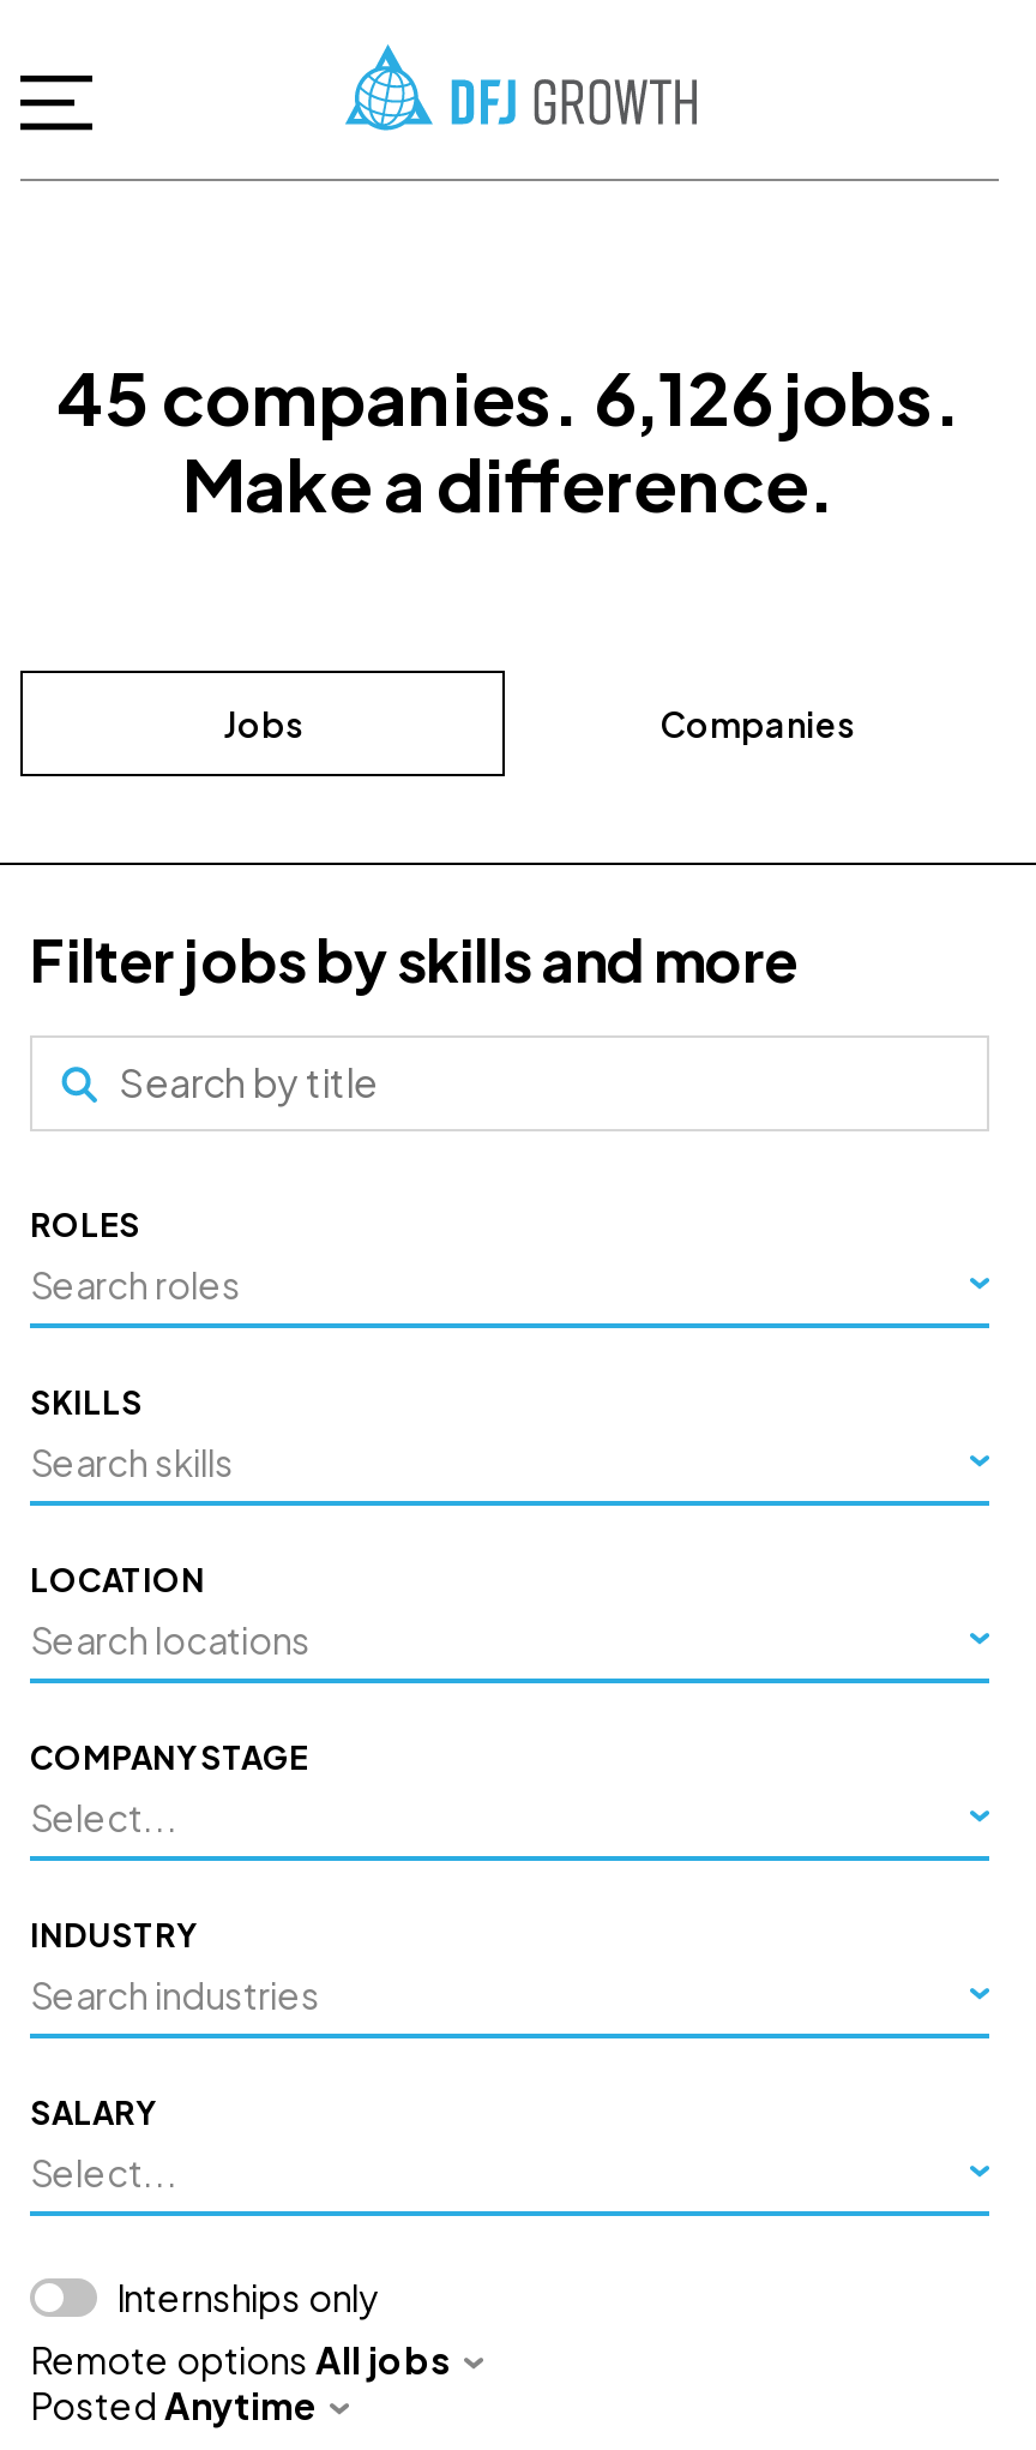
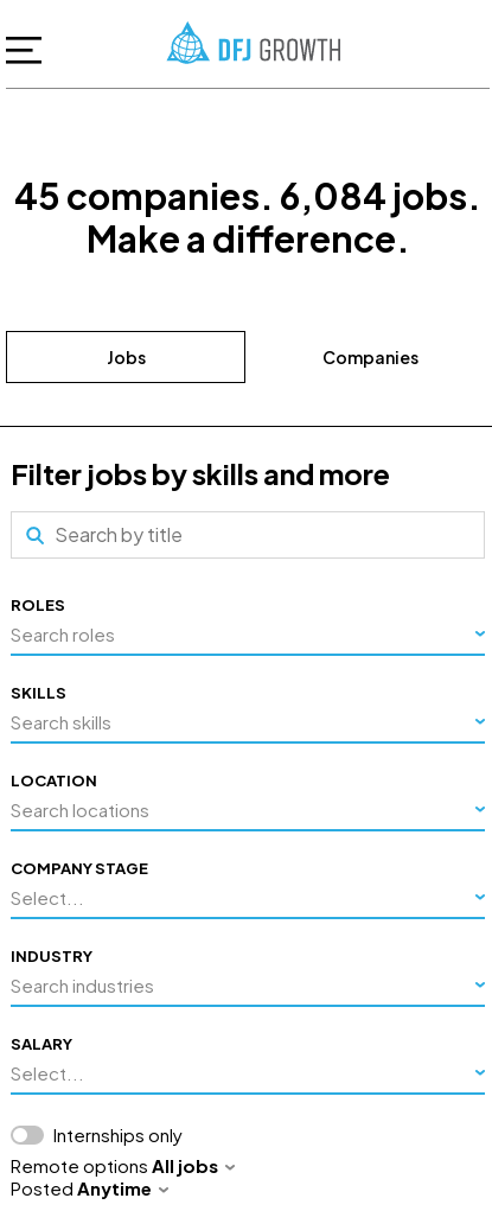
- 45 companies. 6,126 jobs.
+ 45 companies. 6,084 jobs.
